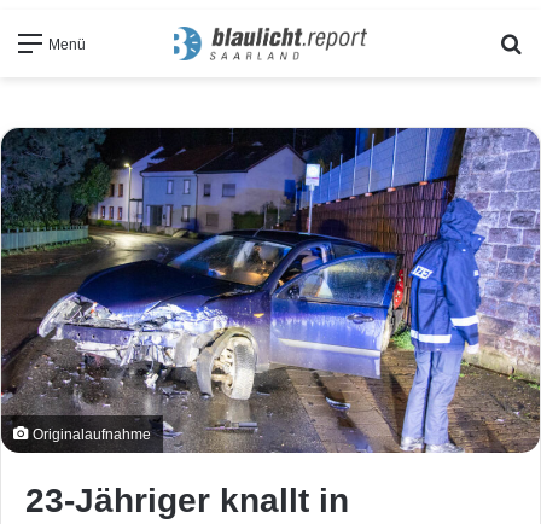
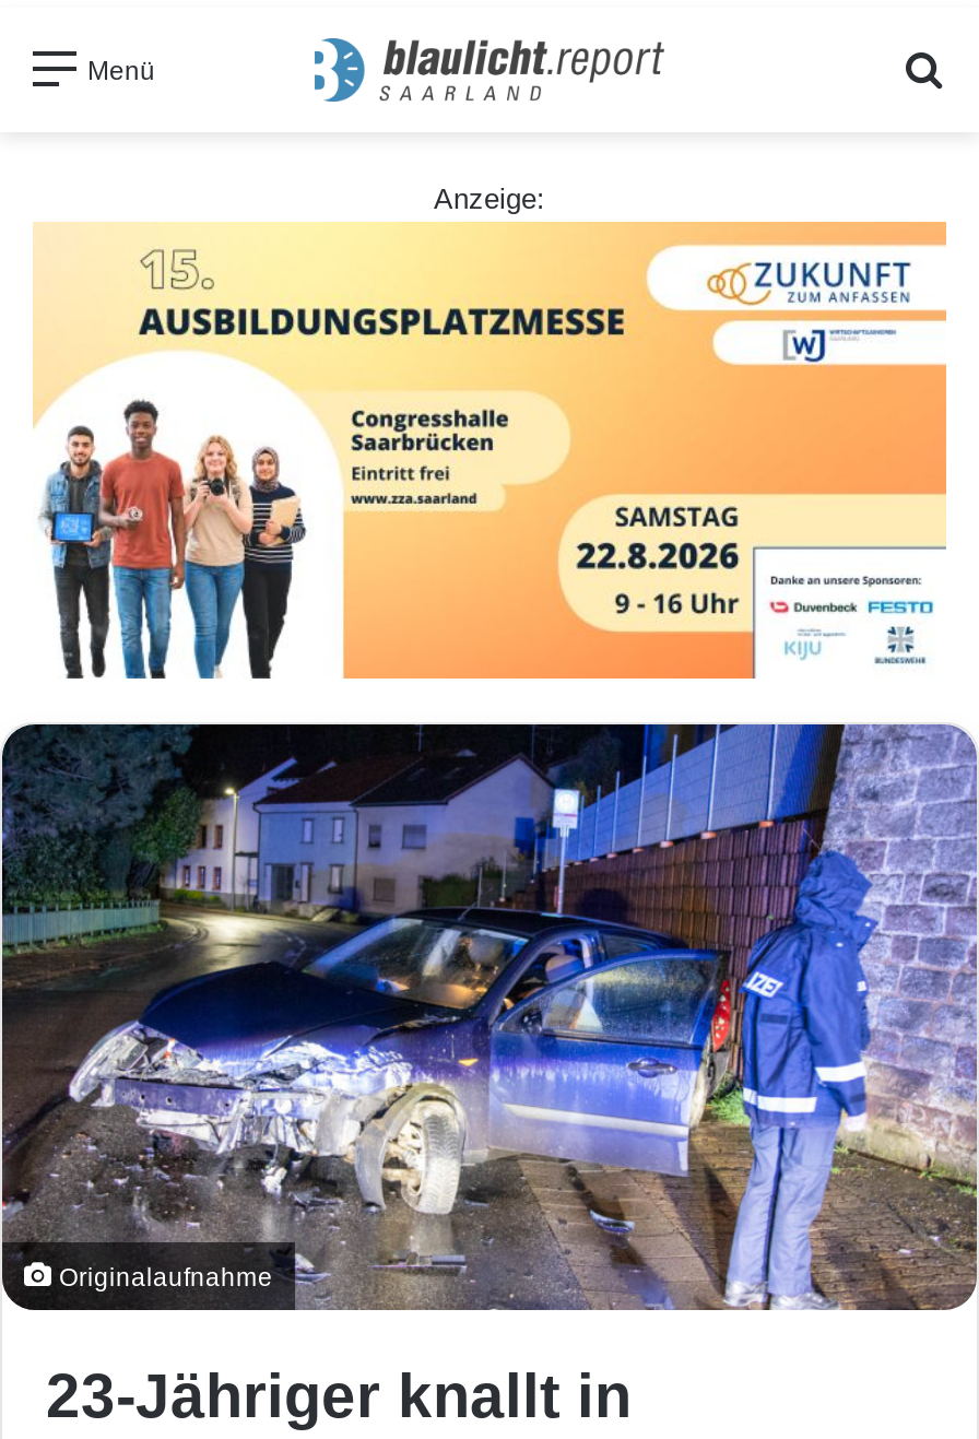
+ [image]

+ Anzeige:
